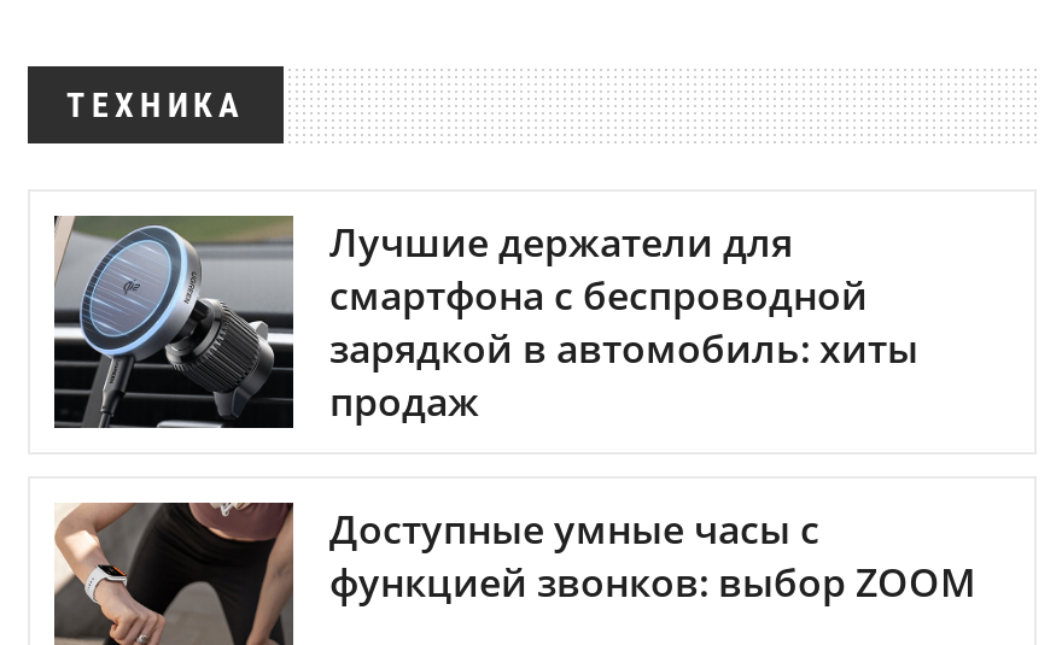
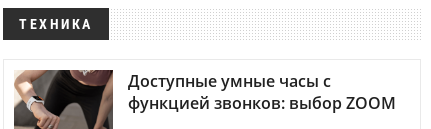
- [image]
- Лучшие держатели для
- смартфона с беспроводной
- зарядкой в автомобиль: хиты
- продаж
